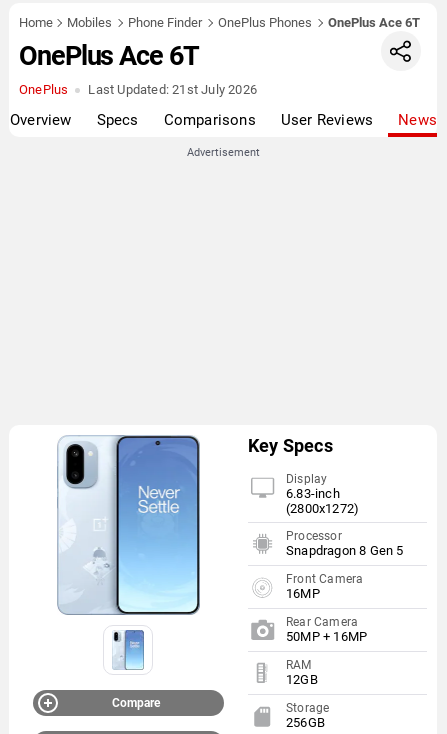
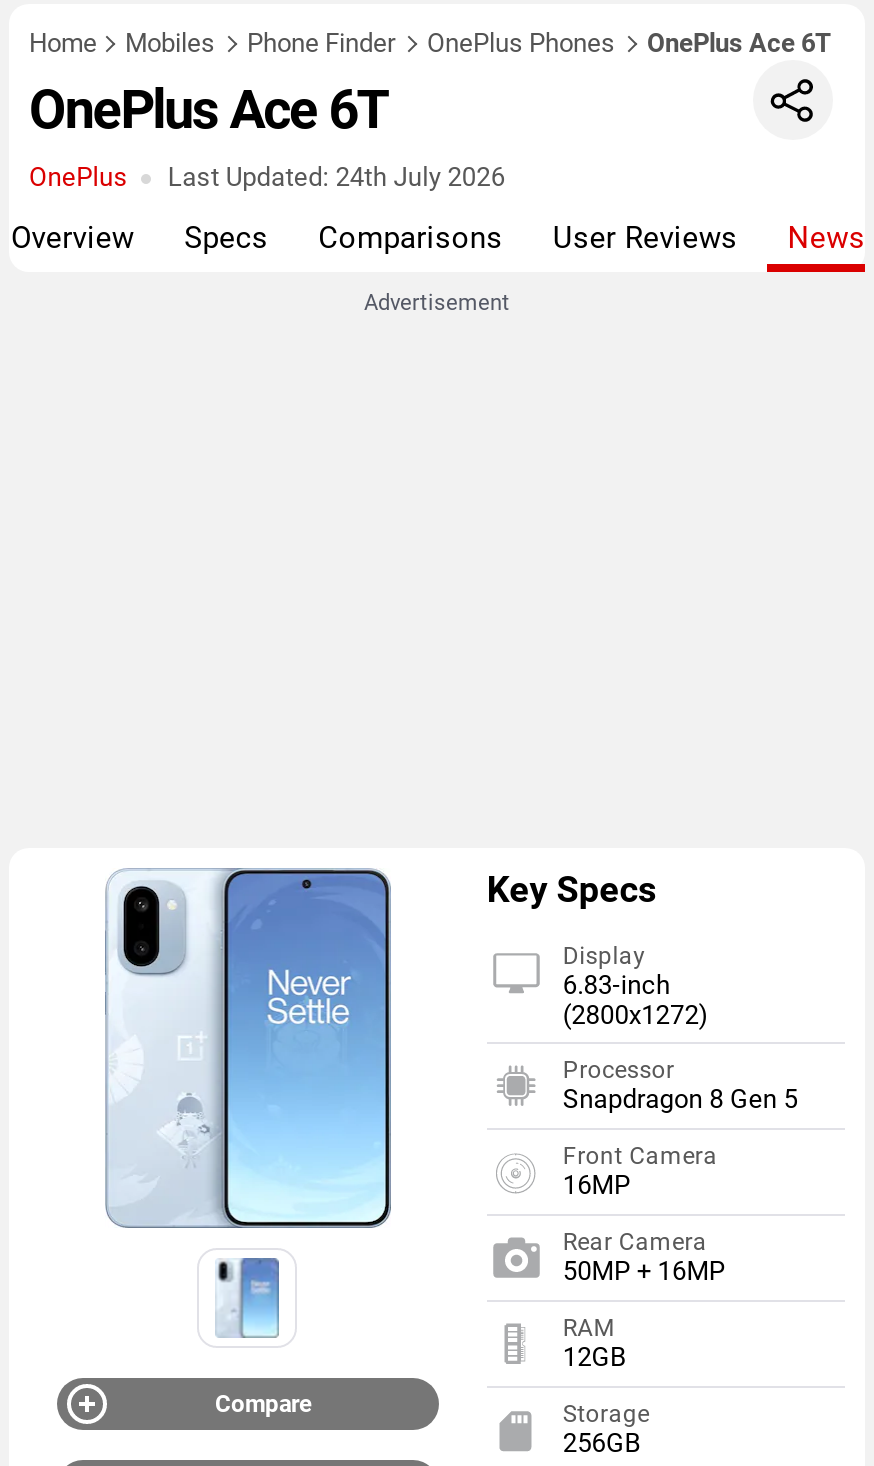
- Last Updated: 21st July 2026
+ Last Updated: 24th July 2026
